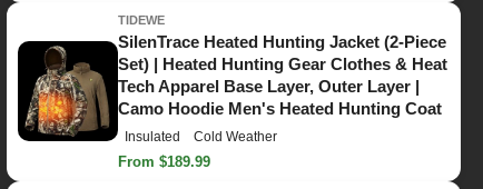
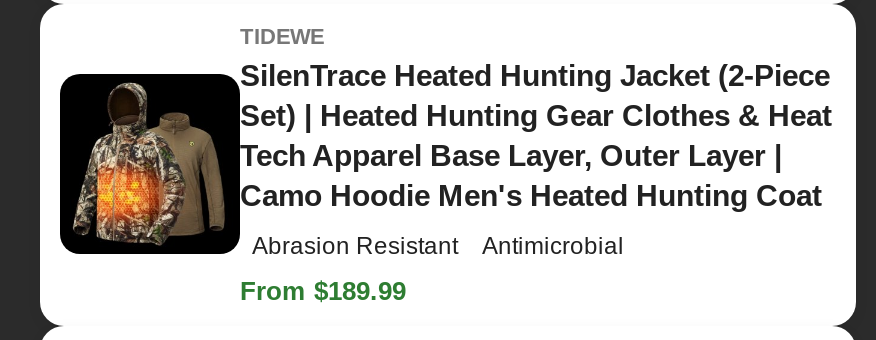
- Insulated
- Cold Weather
+ Abrasion Resistant
+ Antimicrobial
